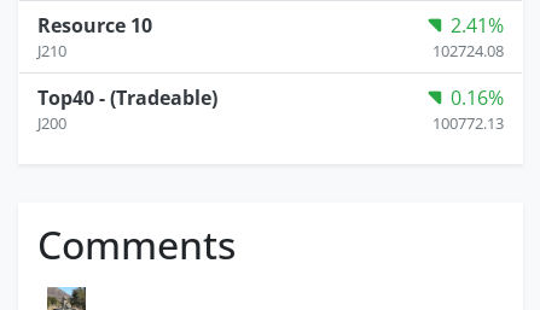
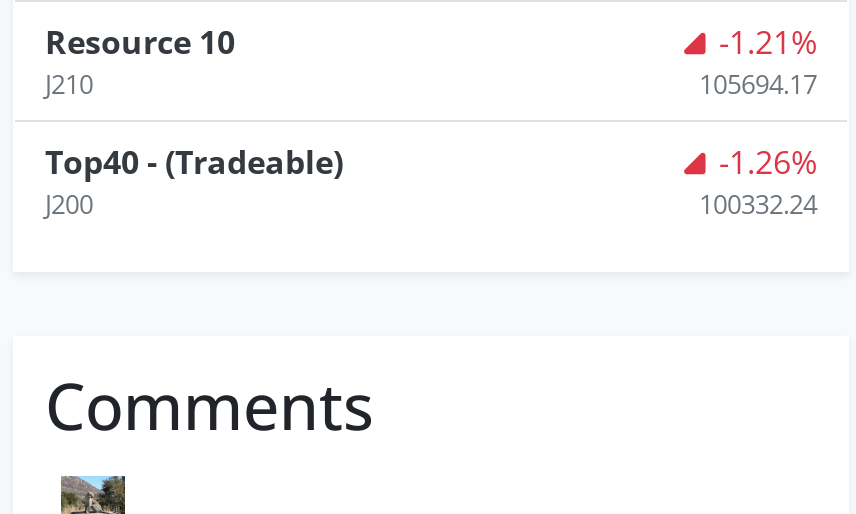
- 2.41%
+ -1.21%

- 102724.08
+ 105694.17

- 0.16%
+ -1.26%

- 100772.13
+ 100332.24
